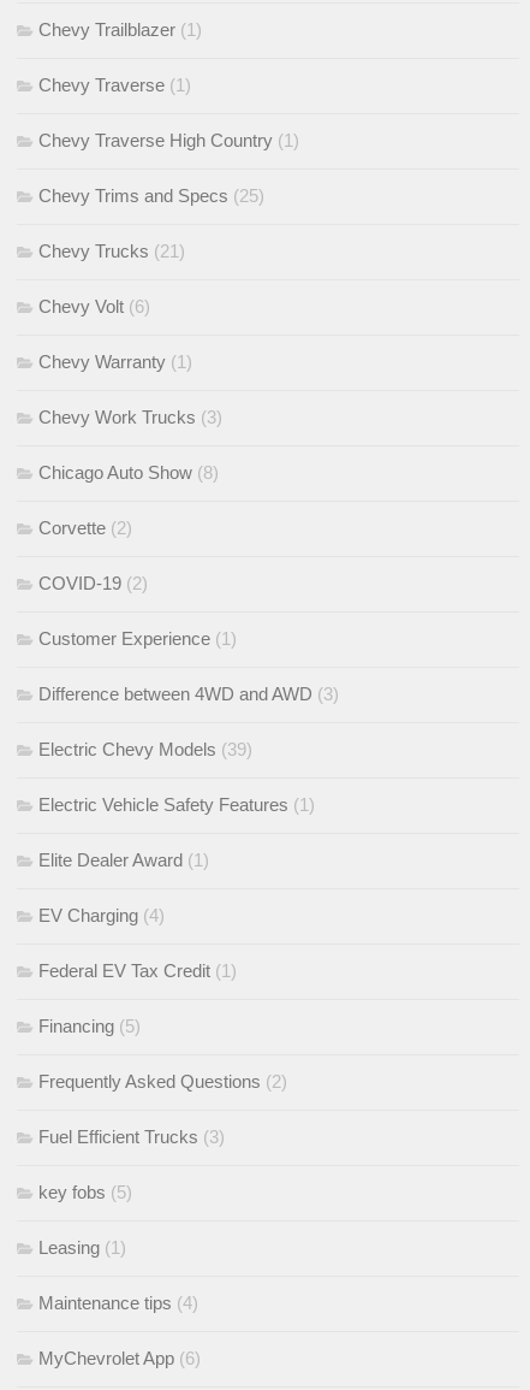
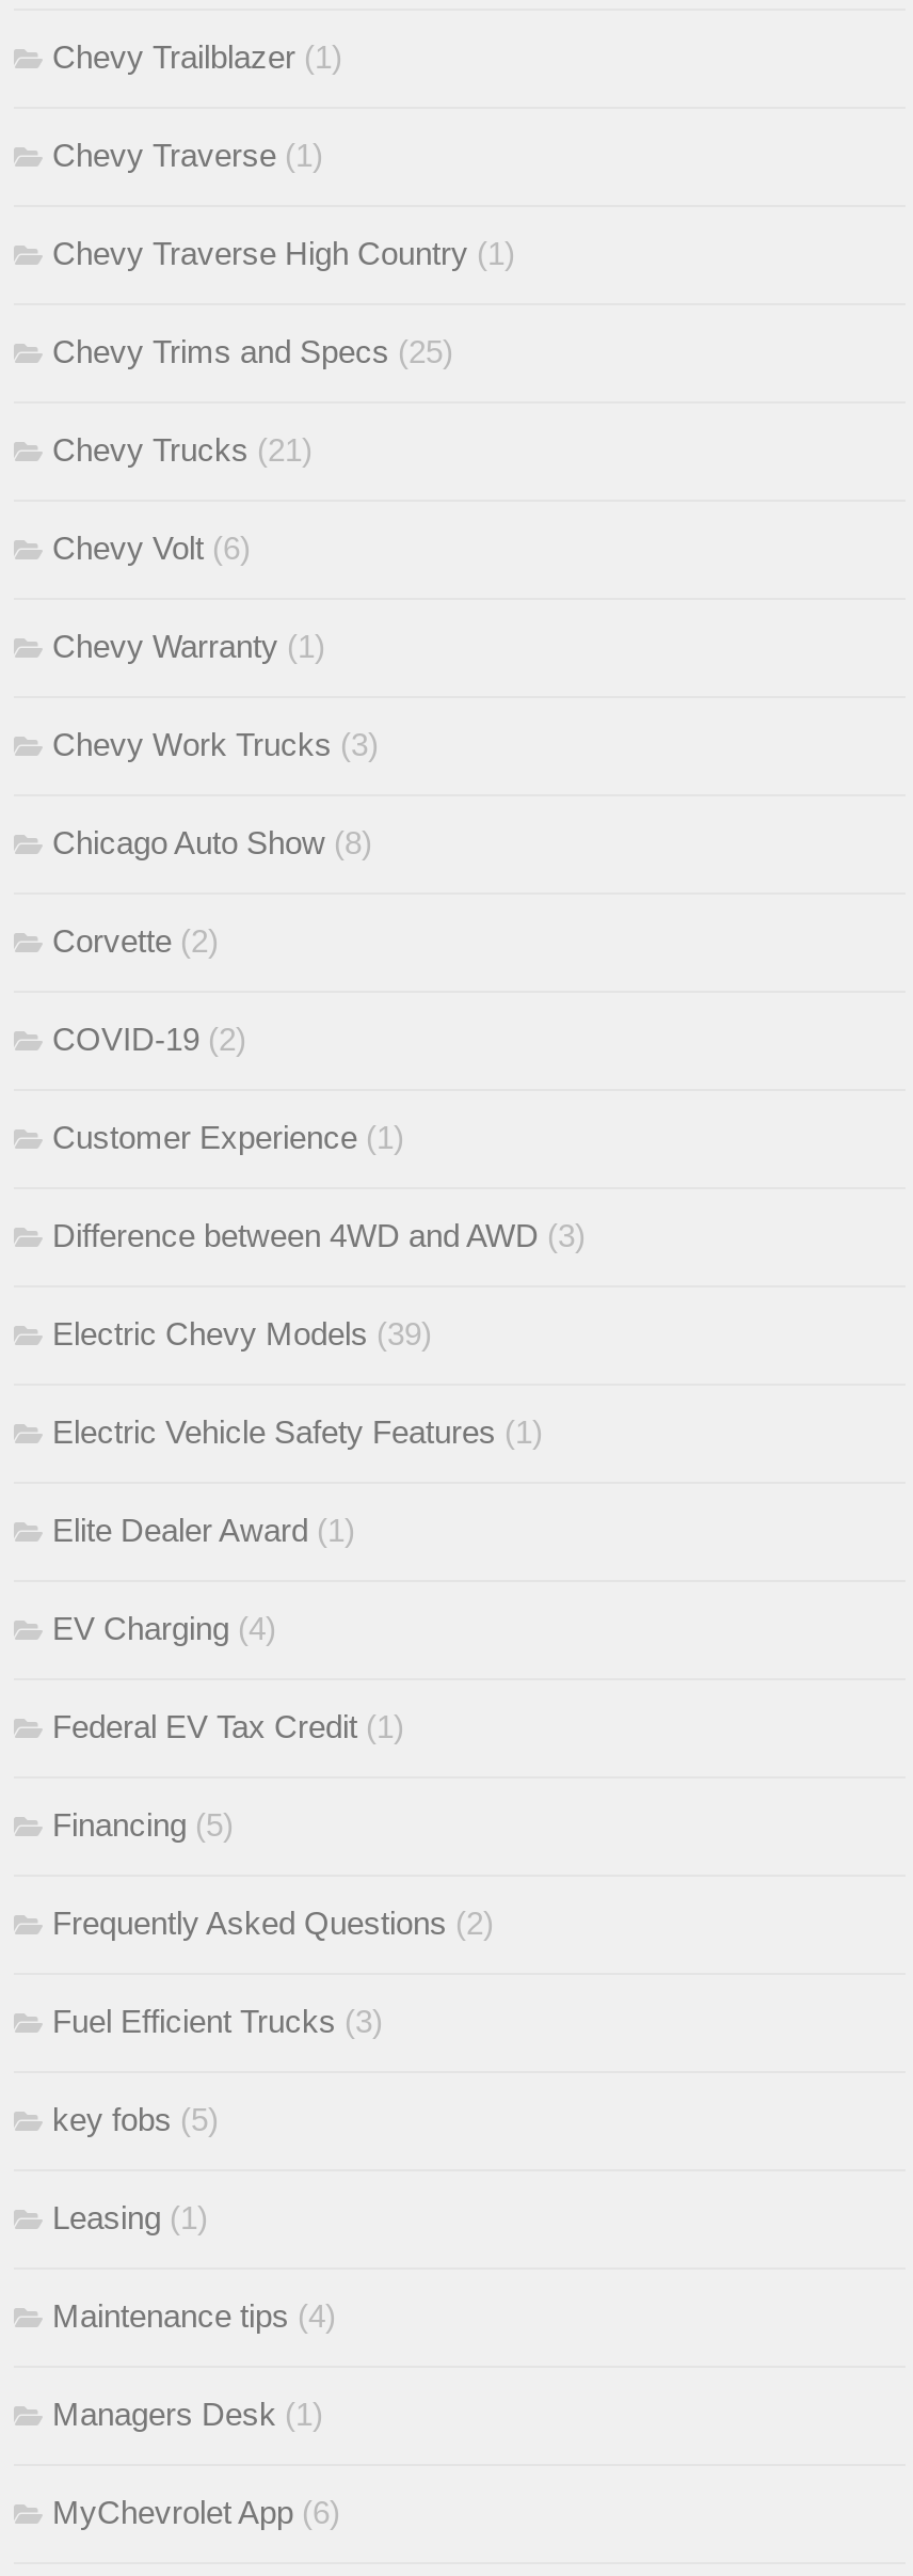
+ Managers Desk (1)
